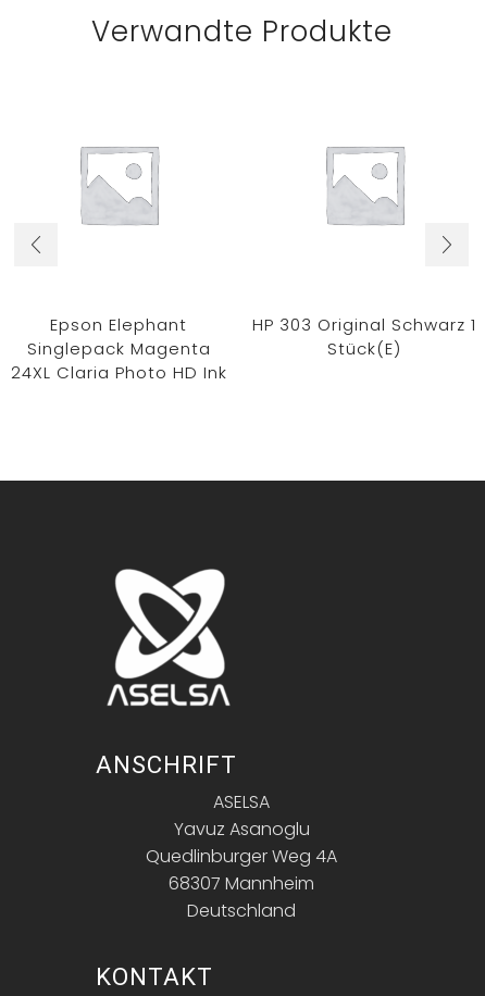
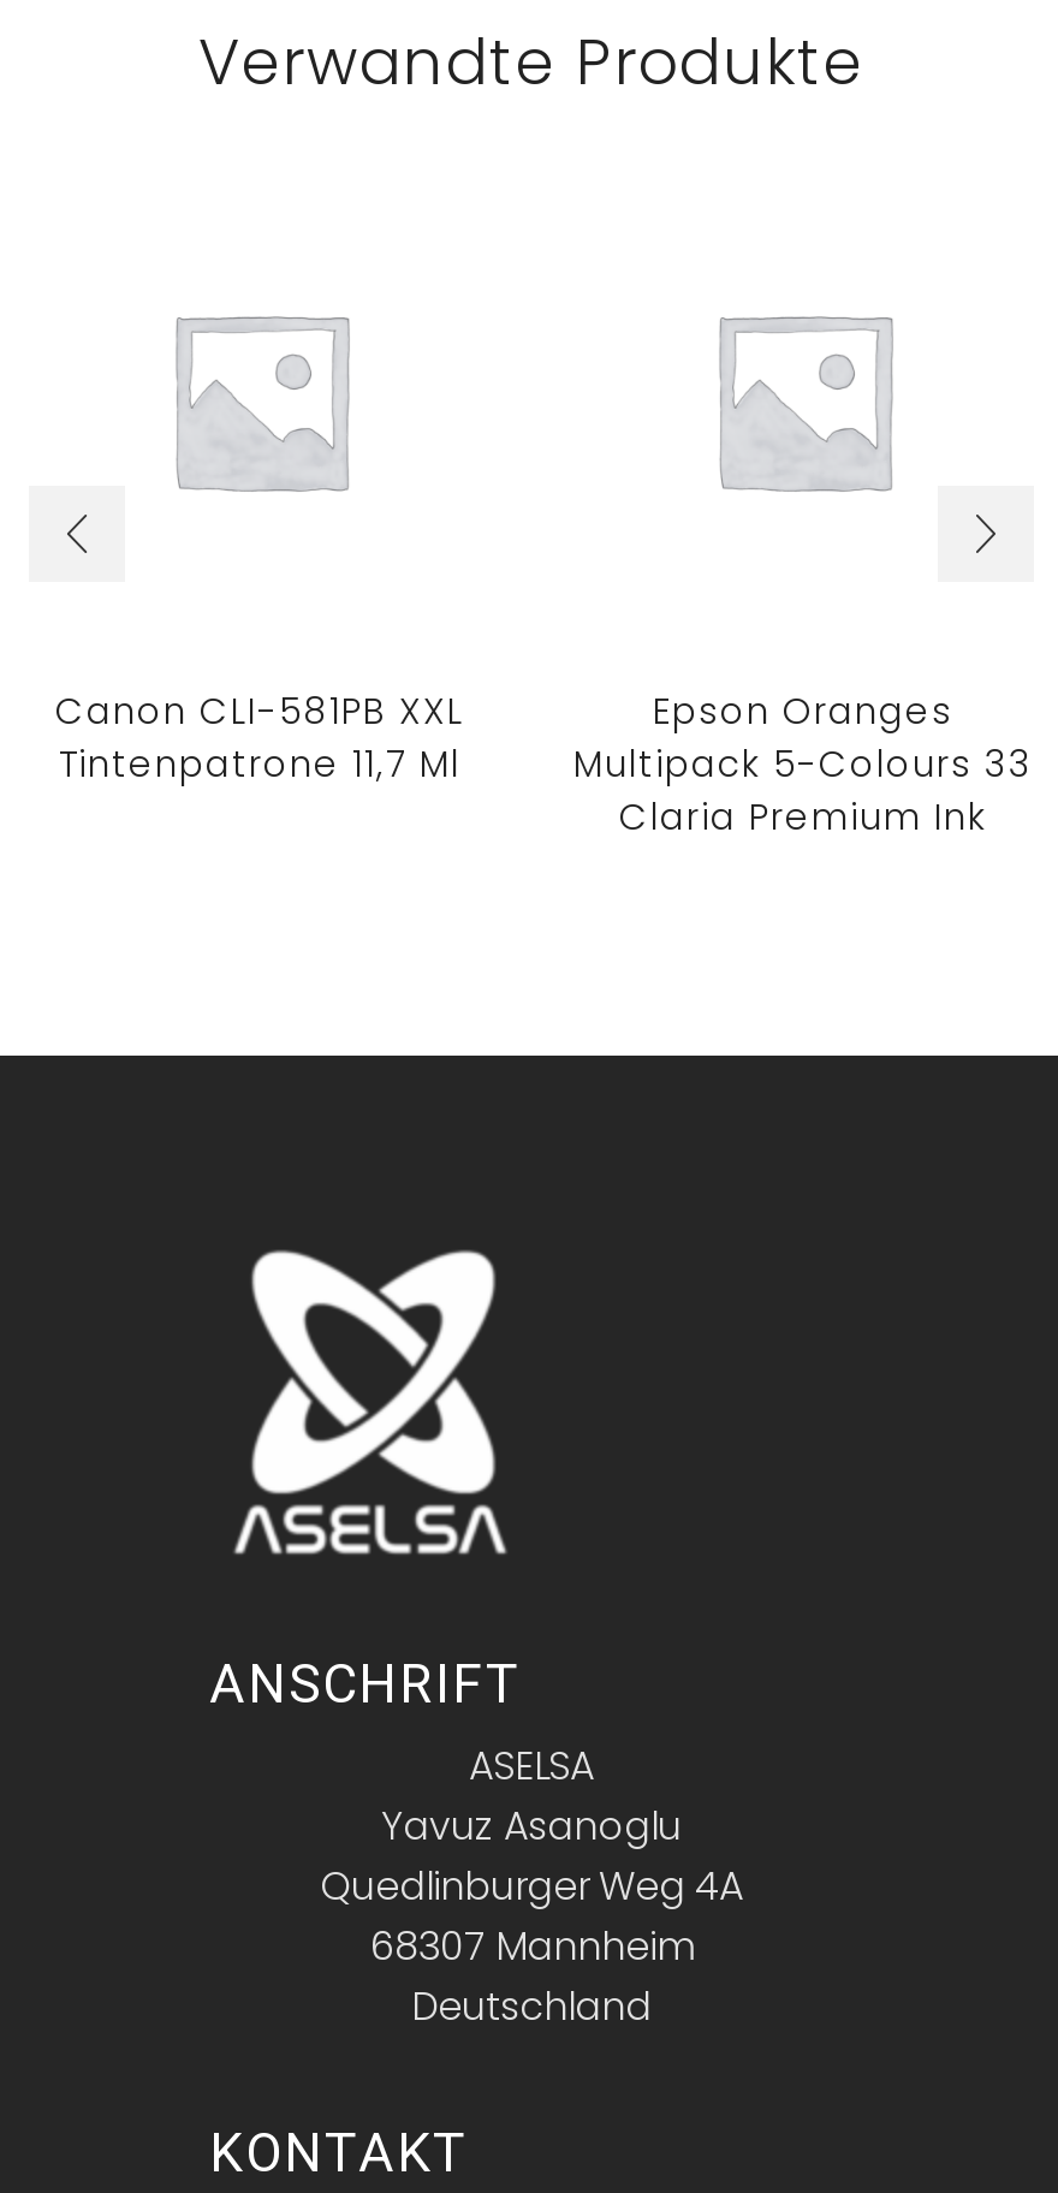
- Epson Elephant
- Singlepack Magenta
- 24XL Claria Photo HD Ink
+ Canon CLI-581PB XXL
+ Tintenpatrone 11,7 Ml

- HP 303 Original Schwarz 1
- Stück(e)
+ Epson Oranges
+ Multipack 5-Colours 33
+ Claria Premium Ink
